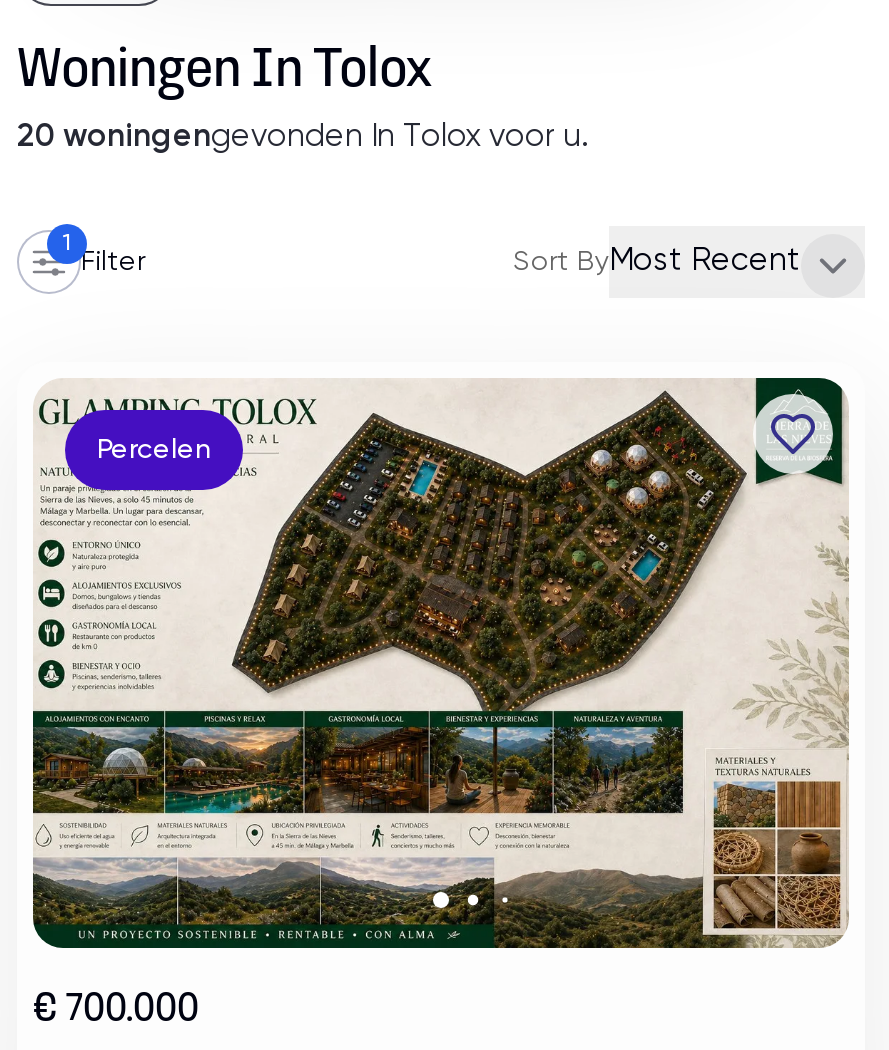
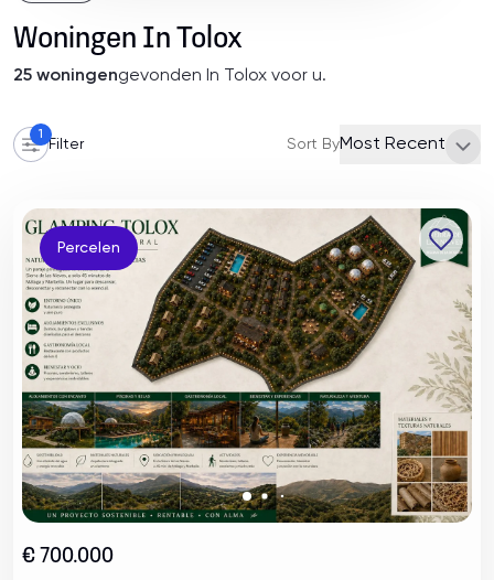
- 20 woningengevonden In Tolox voor u.
+ 25 woningengevonden In Tolox voor u.
